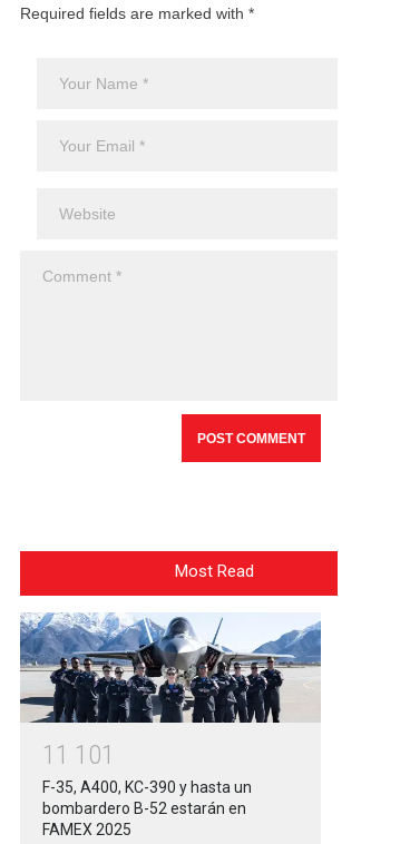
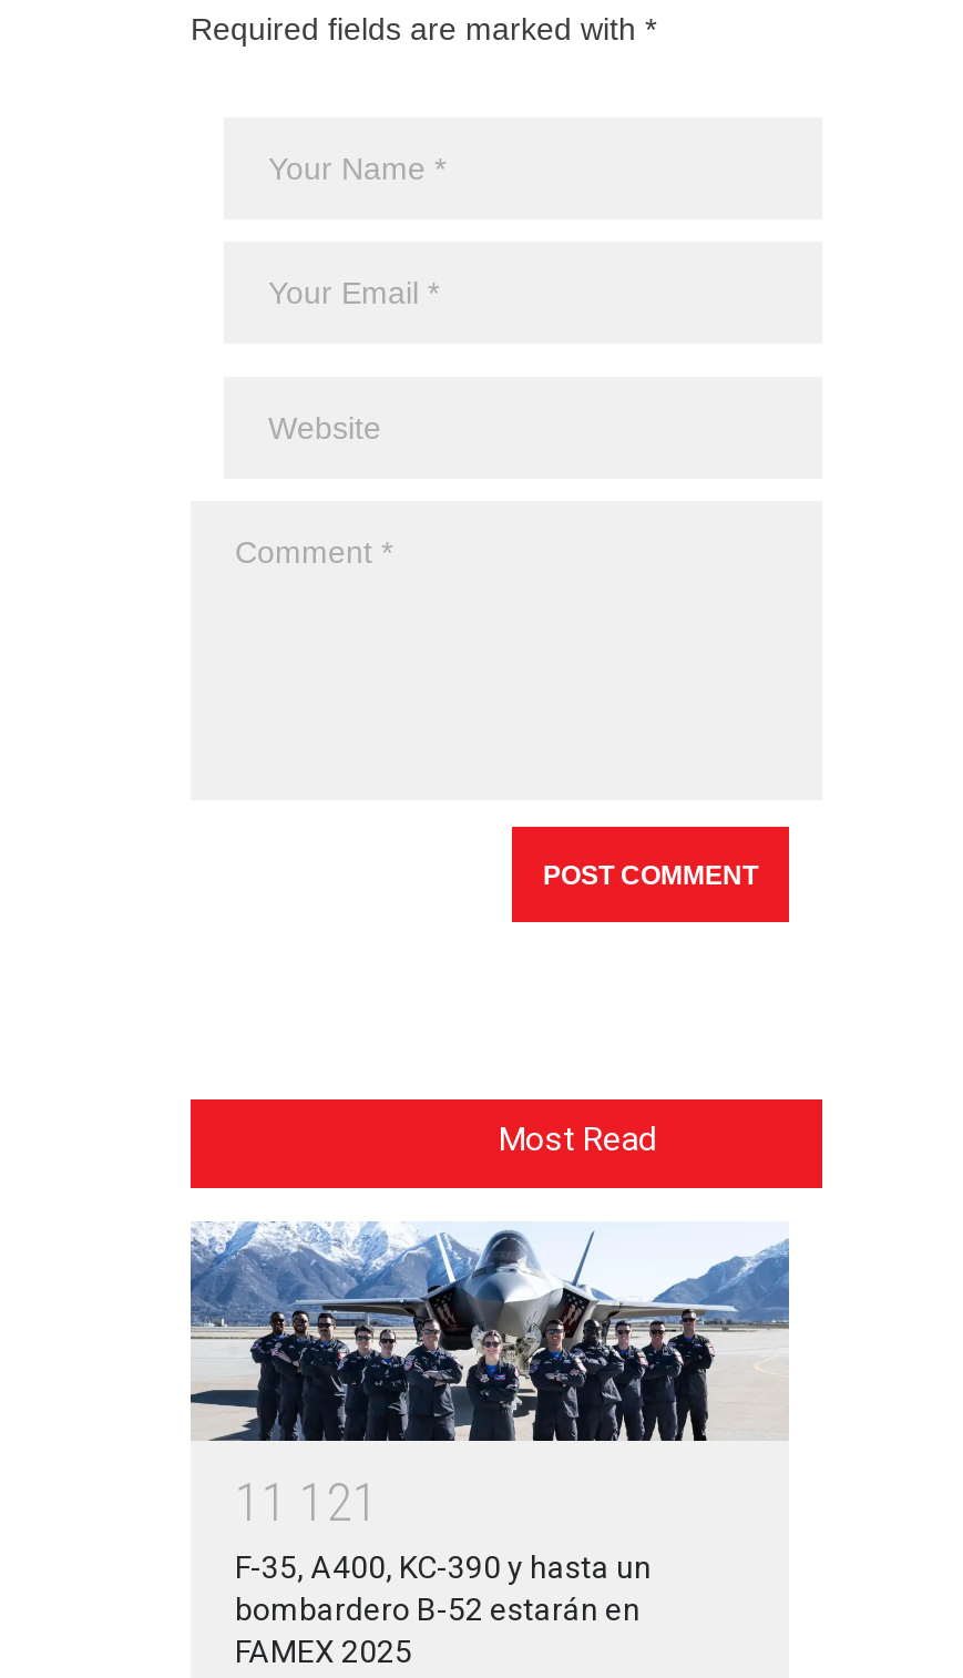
- 1 1 1 01
+ 1 1 1 21
